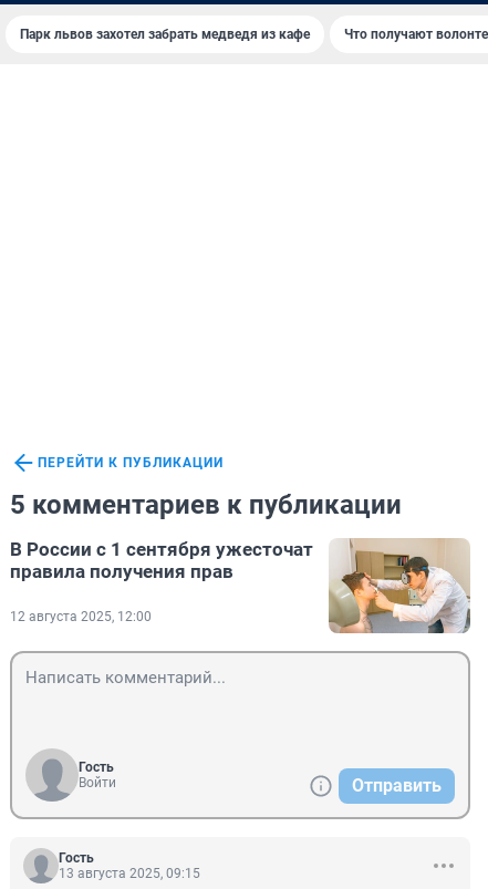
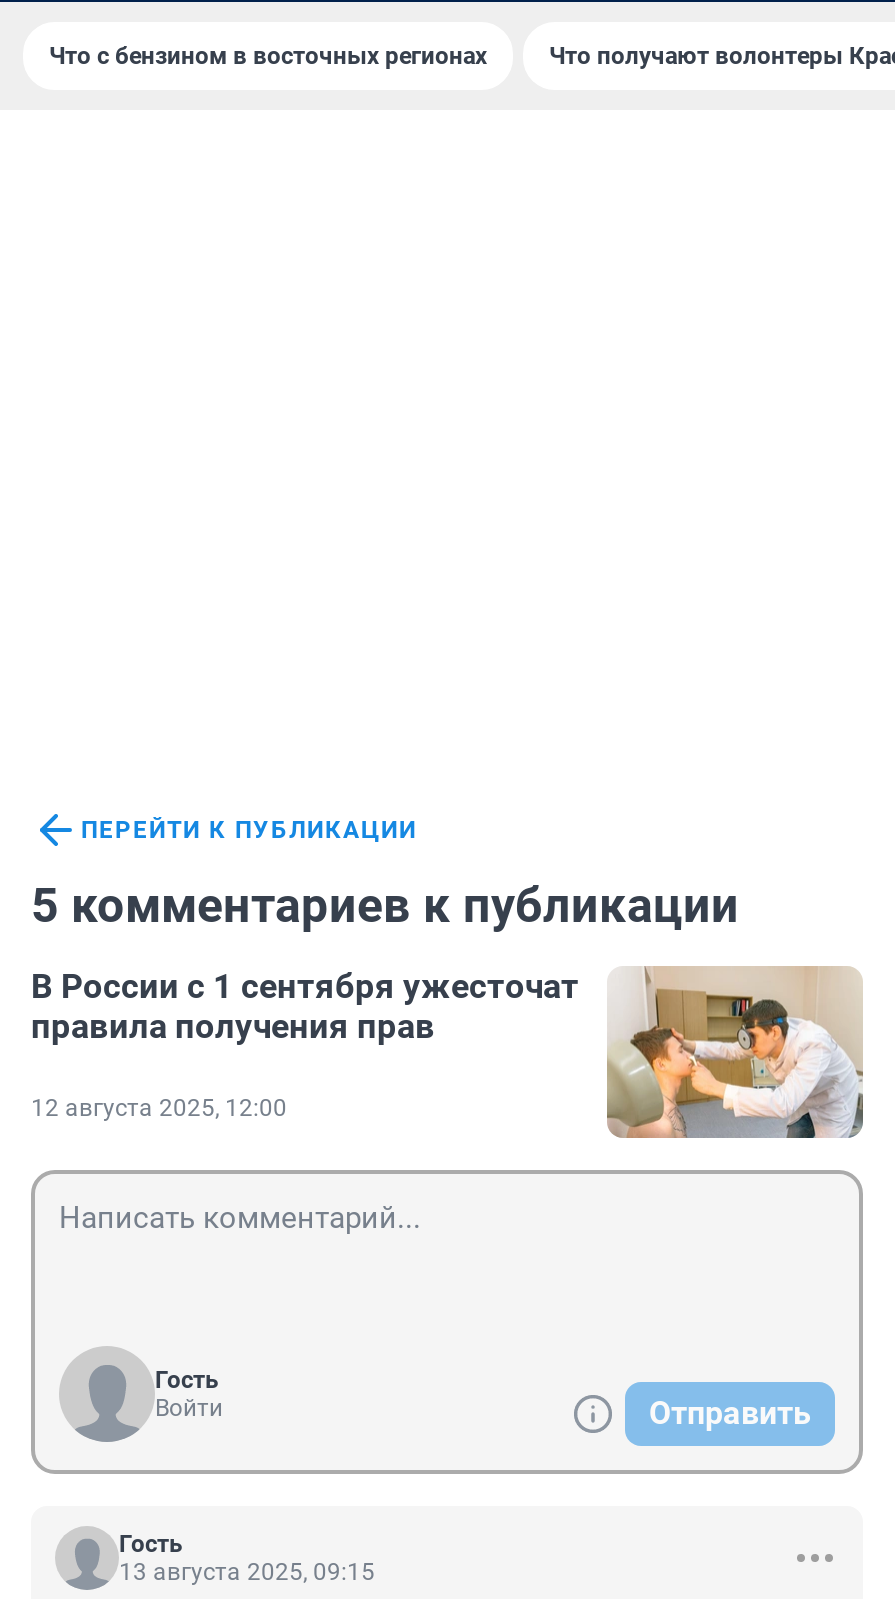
- Парк львов захотел забрать медведя из кафе
+ Что с бензином в восточных регионах
